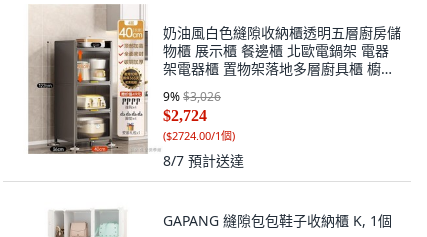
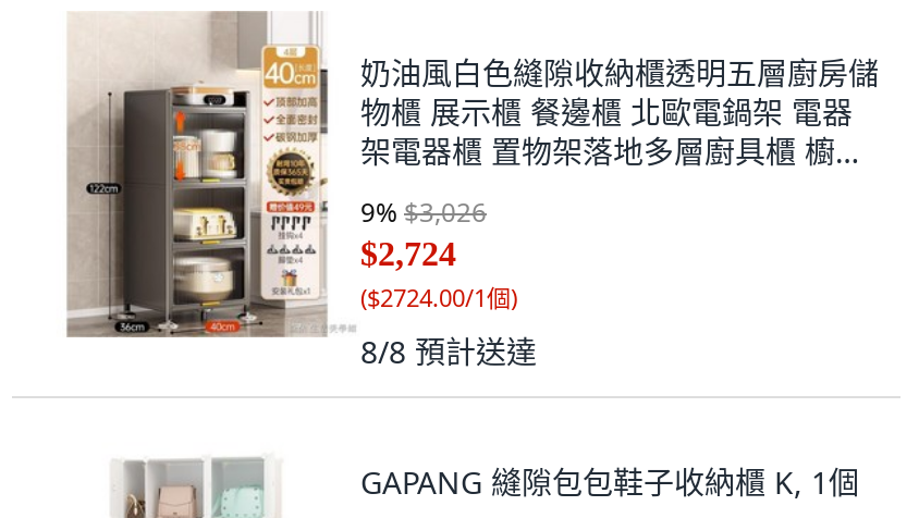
- 8/7預計送達
+ 8/8預計送達
